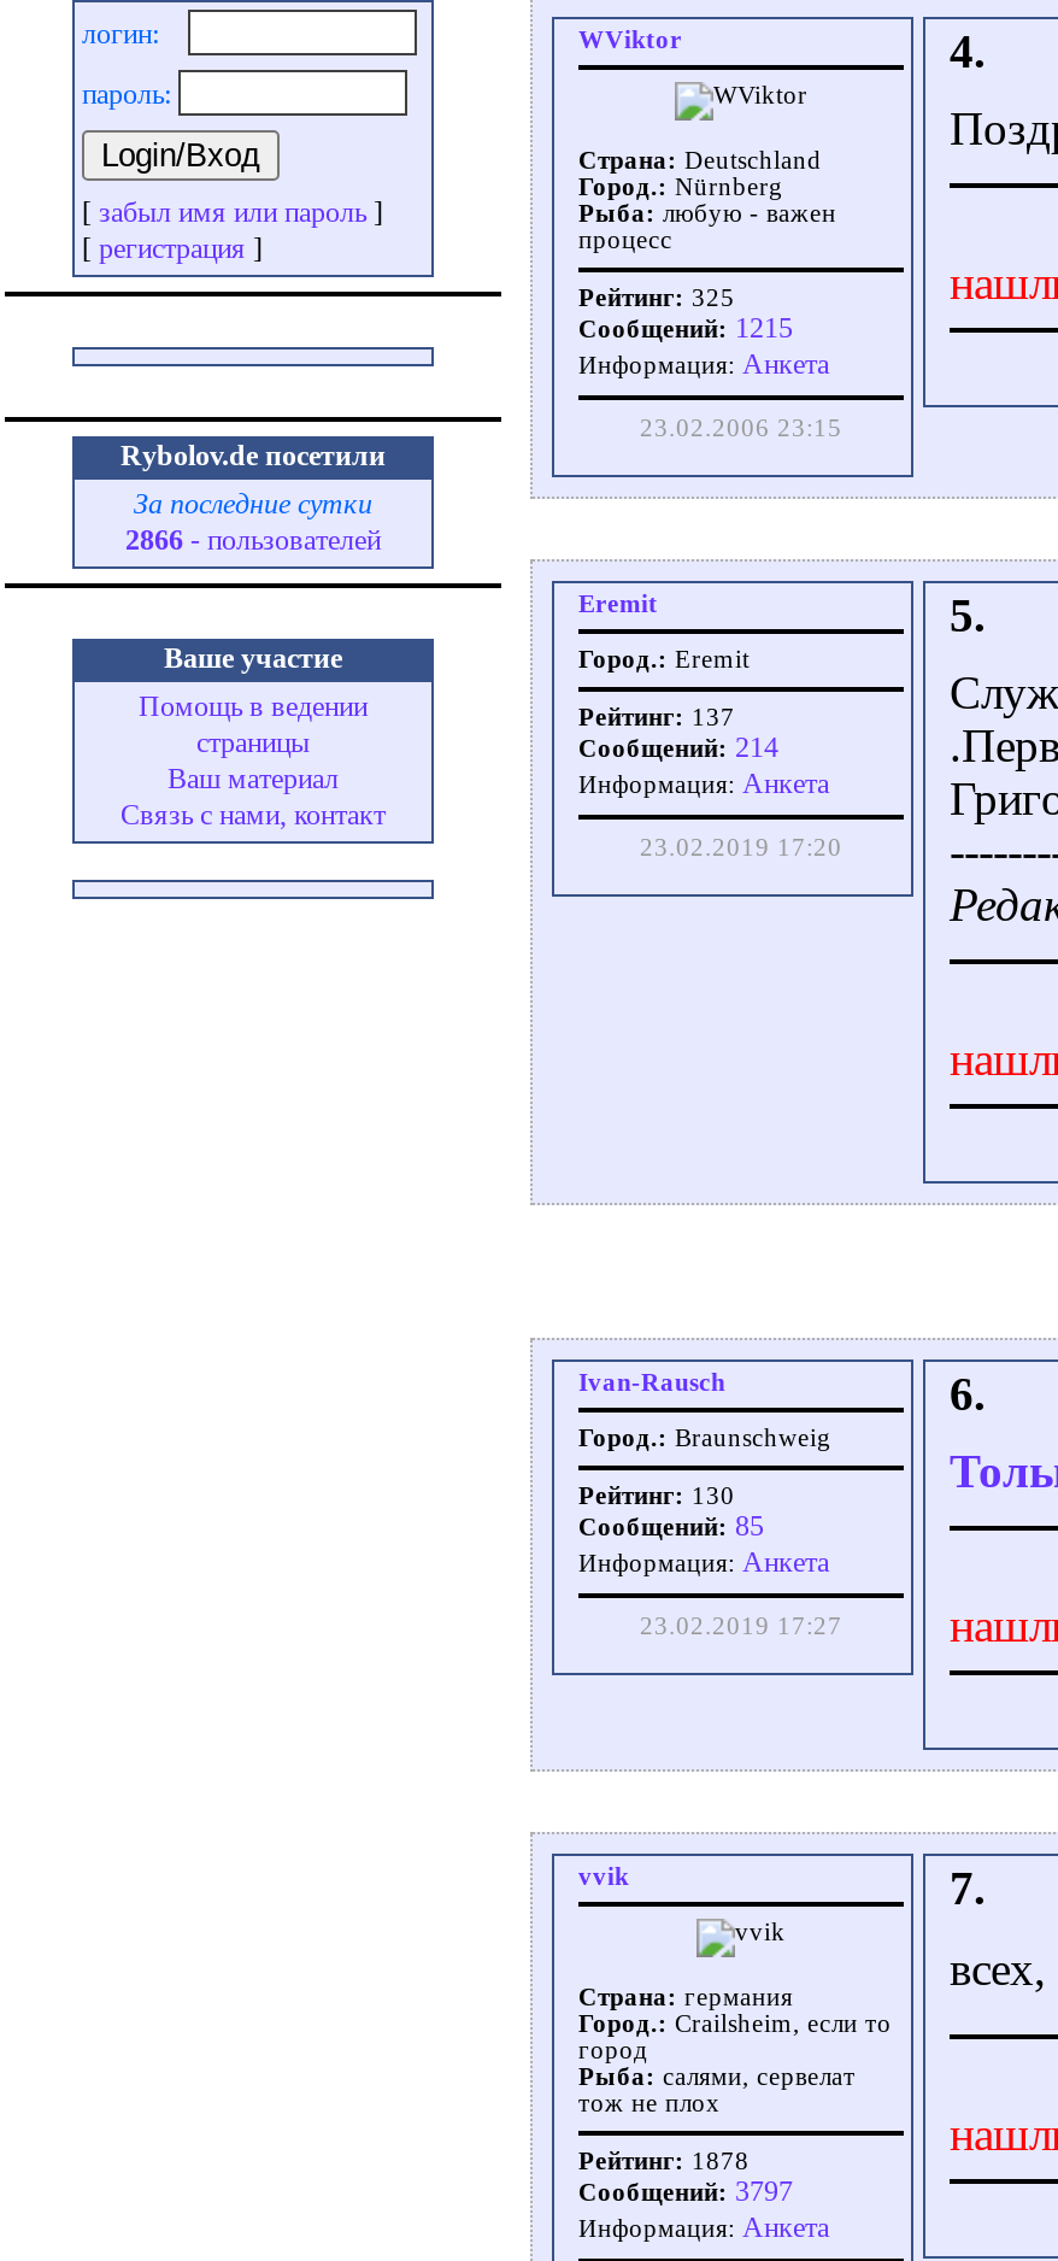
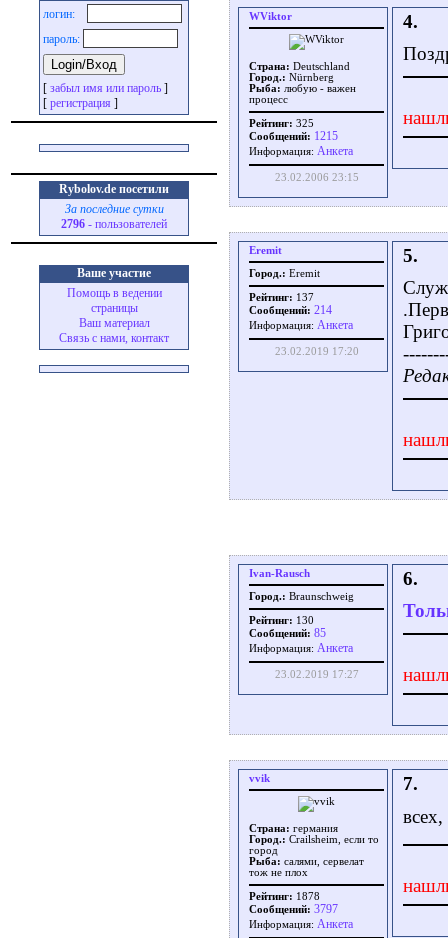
- 2866 - пользователей
+ 2796 - пользователей
